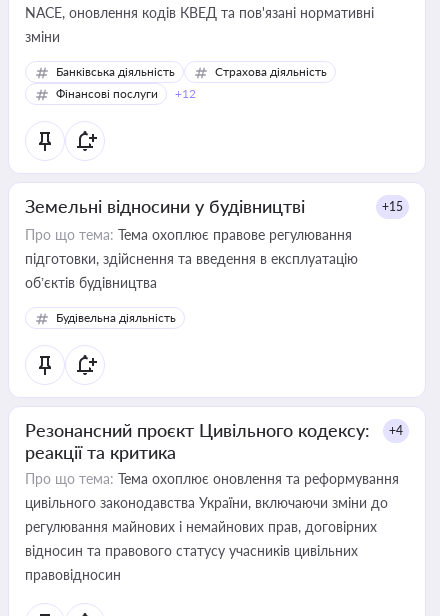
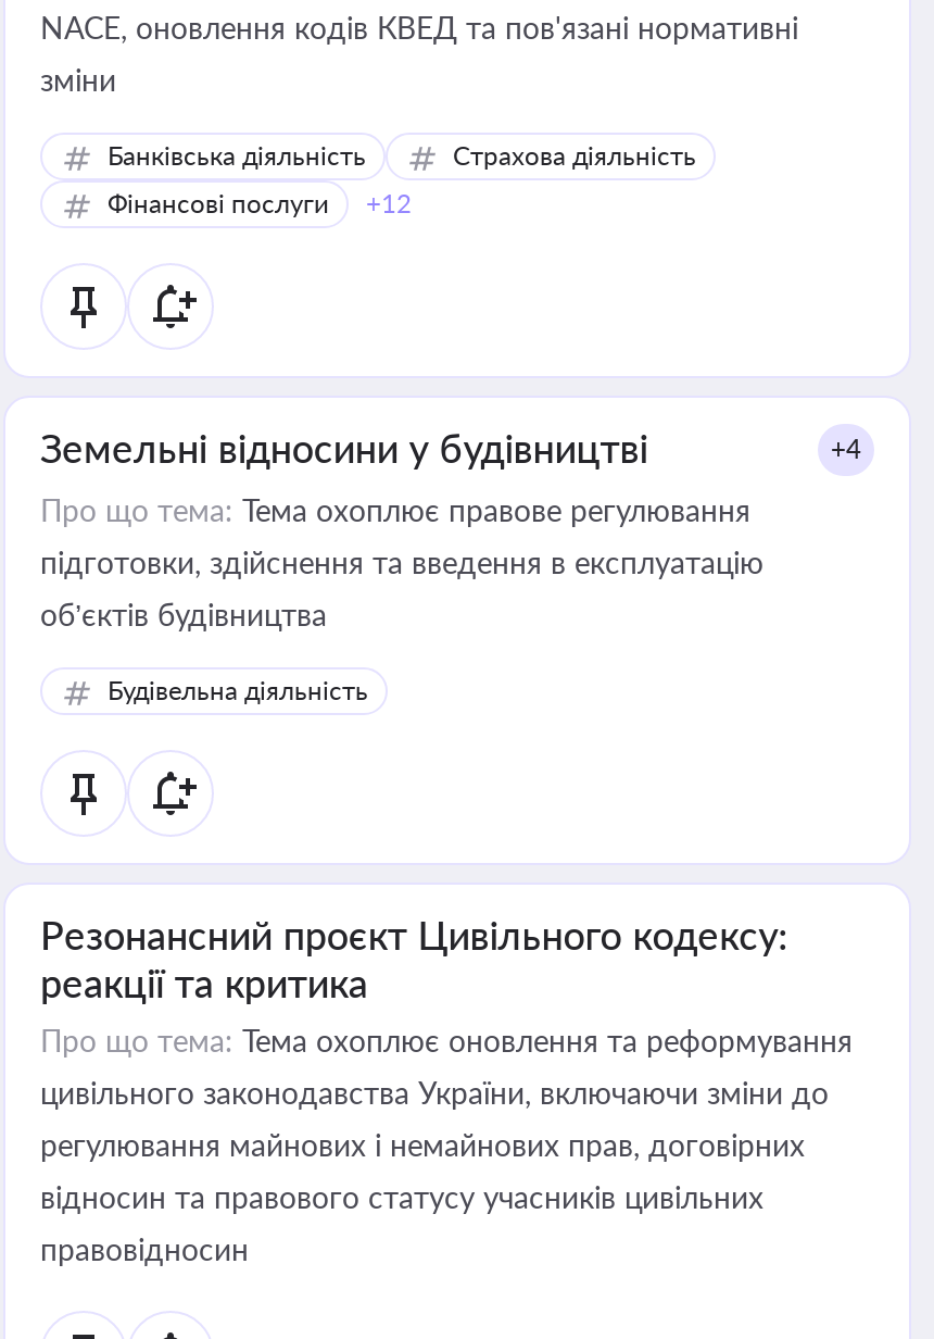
- +15
+ +4

- +4
